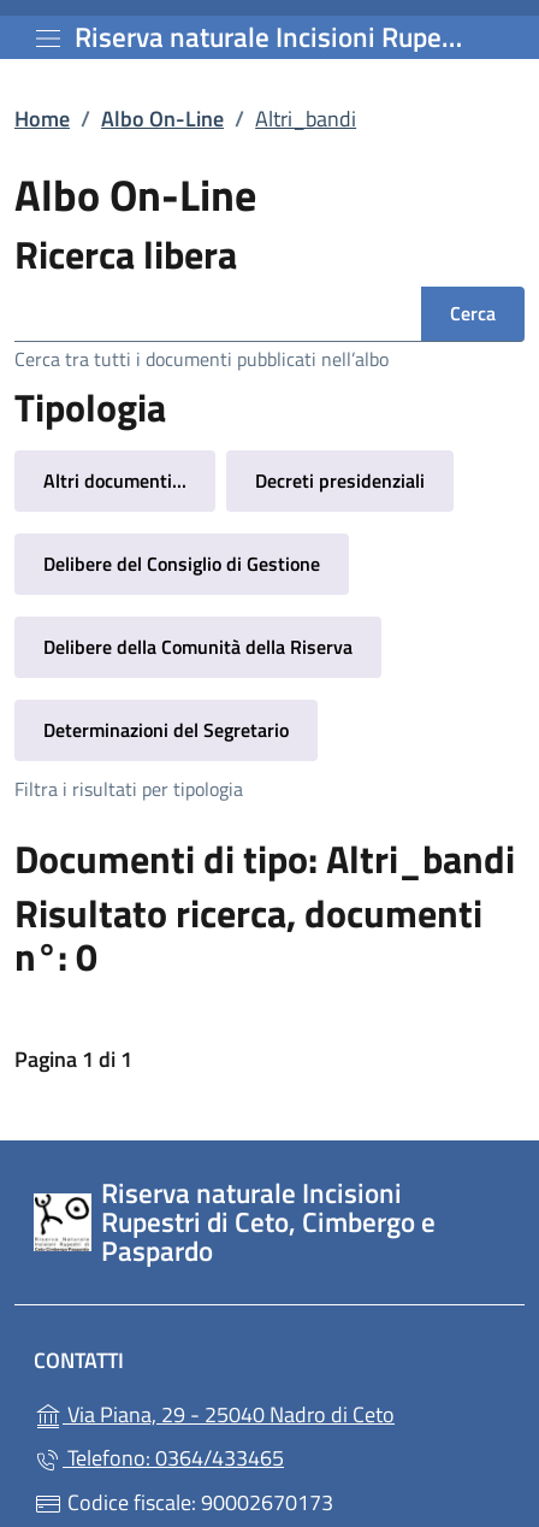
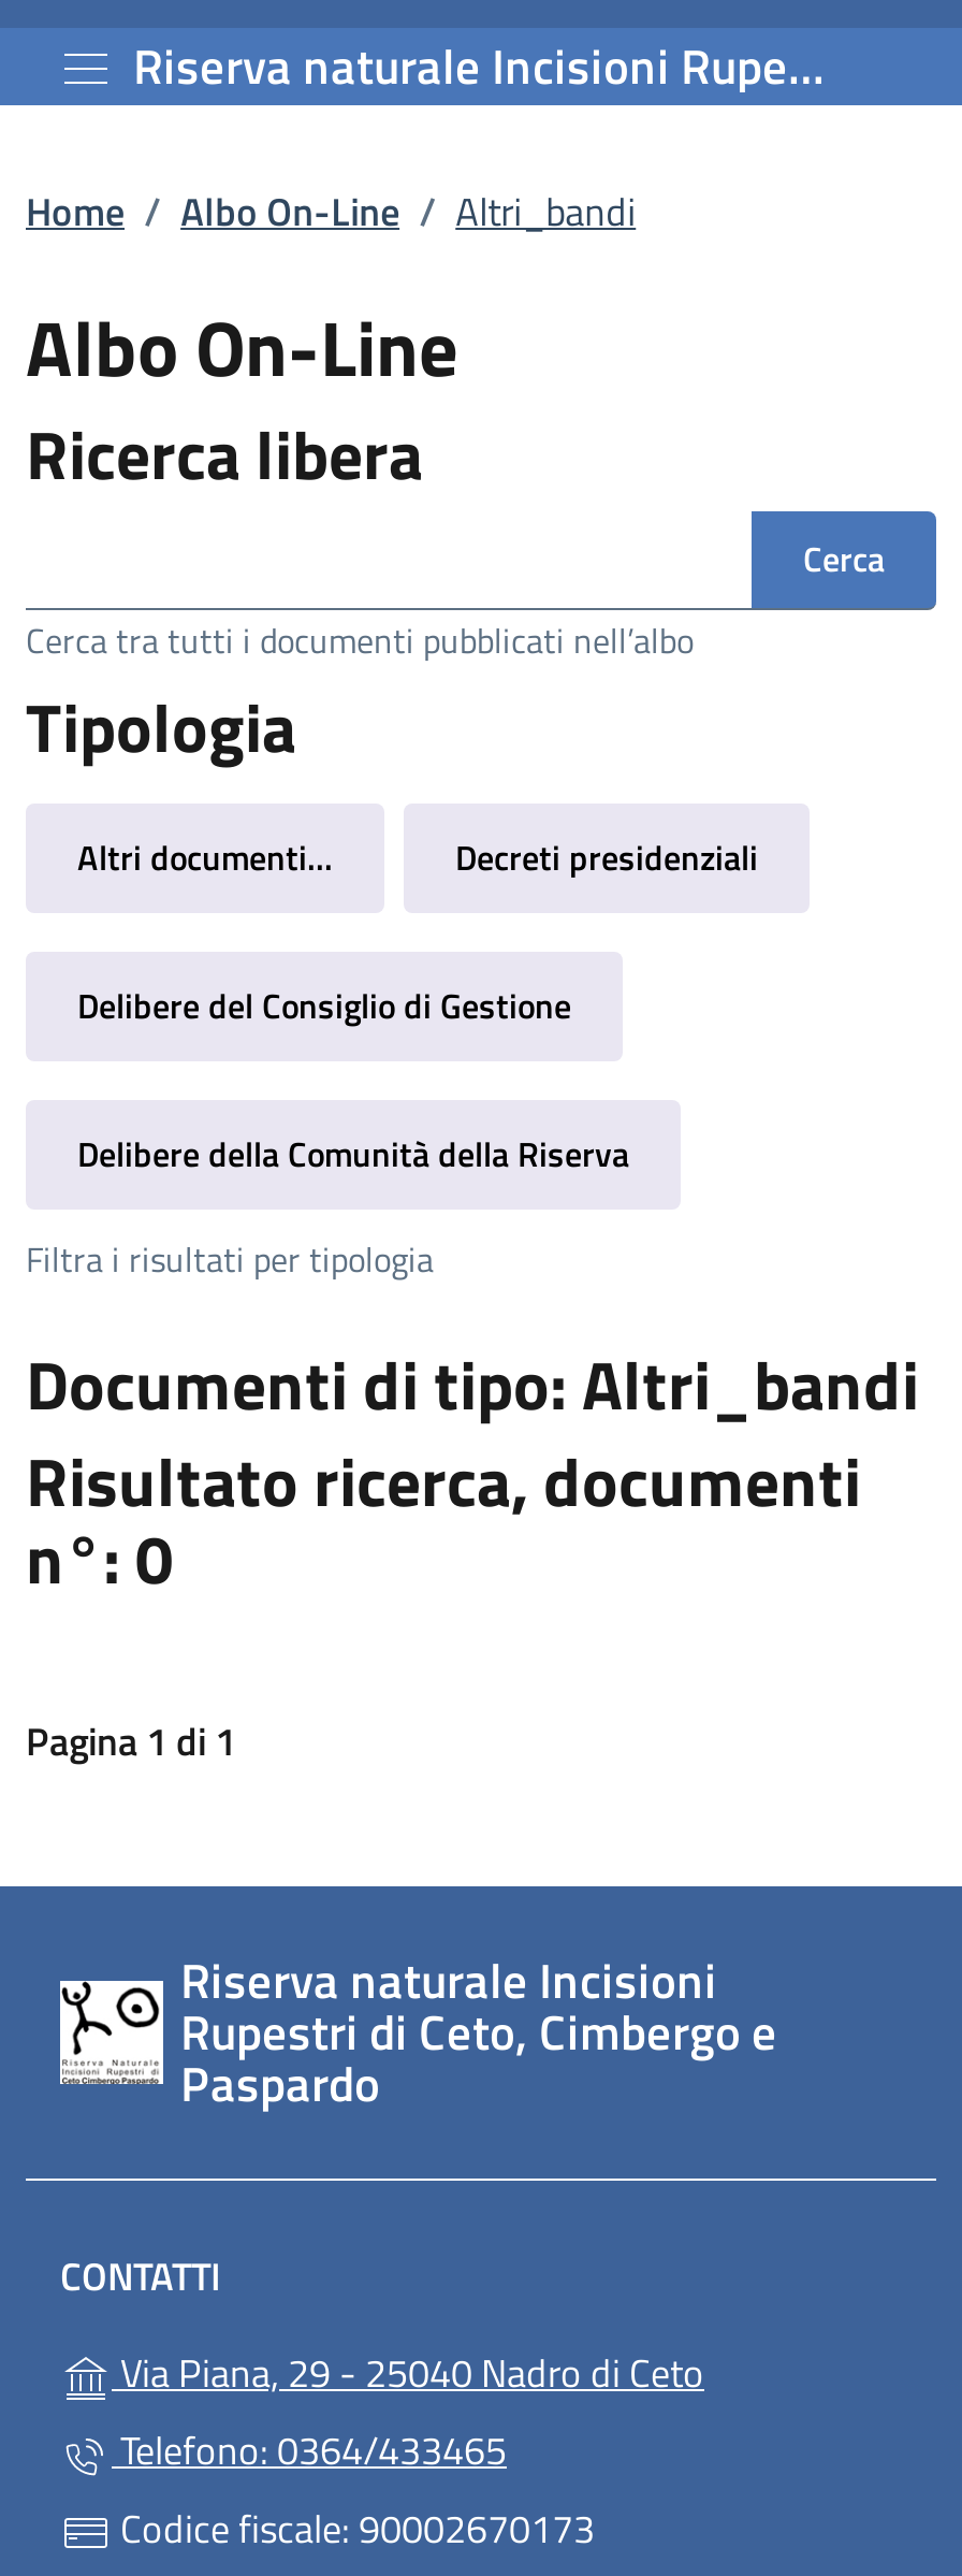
- Determinazioni del Segretario
